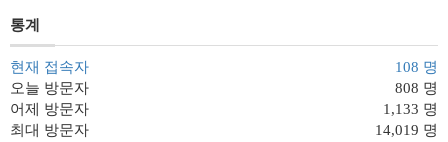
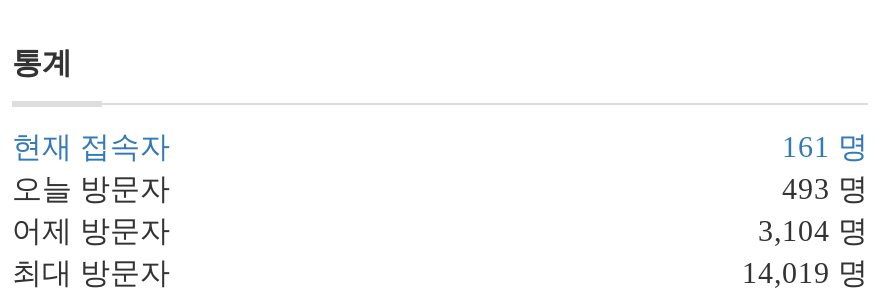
- 108 명
+ 161 명

- 808 명
+ 493 명

- 1,133 명
+ 3,104 명
